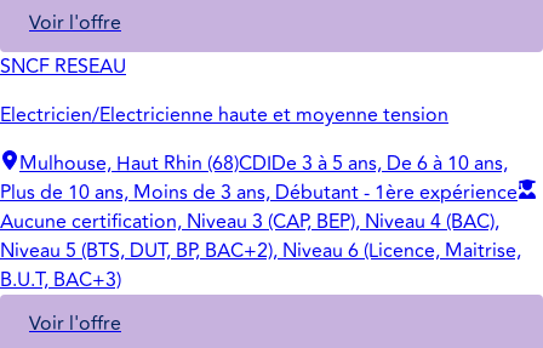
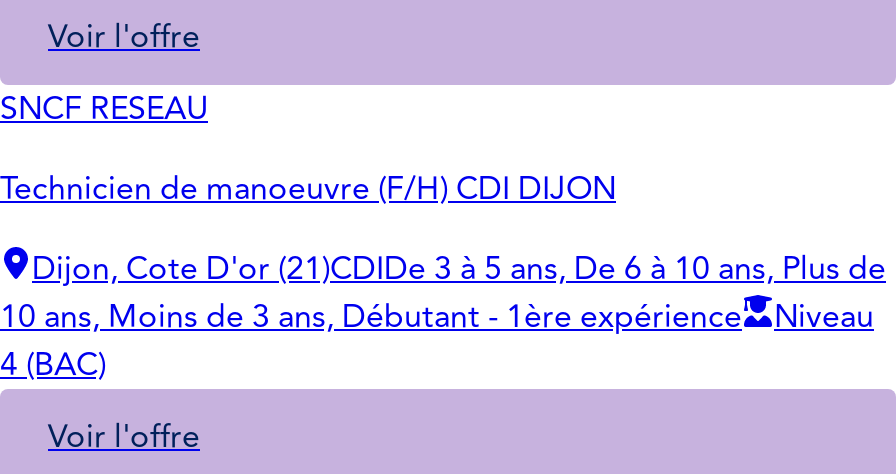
- Electricien/Electricienne haute et moyenne tension
+ Technicien de manoeuvre (F/H) CDI DIJON

- Mulhouse, Haut Rhin (68)CDIDe 3 à 5 ans, De 6 à 10 ans,
- Plus de 10 ans, Moins de 3 ans, Débutant - 1ère expérience
- Aucune certification, Niveau 3 (CAP, BEP), Niveau 4 (BAC),
- Niveau 5 (BTS, DUT, BP, BAC+2), Niveau 6 (Licence, Maitrise,
- B.U.T, BAC+3)
+ Dijon, Cote D'or (21)CDIDe 3 à 5 ans, De 6 à 10 ans, Plus de
+ 10 ans, Moins de 3 ans, Débutant - 1ère expérience
+ Niveau
+ 4 (BAC)
